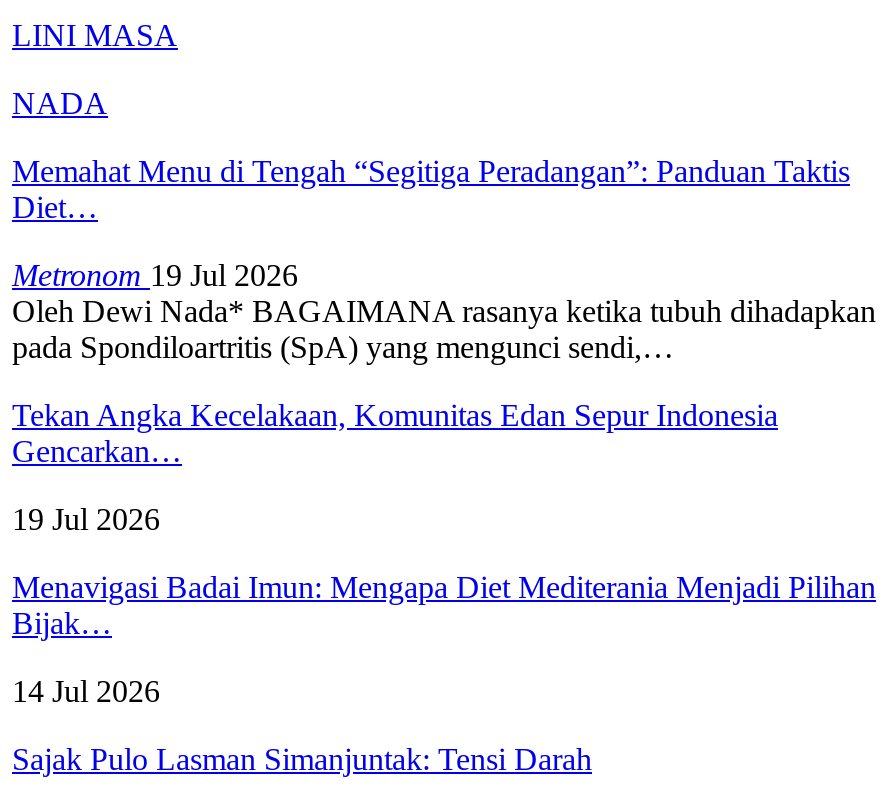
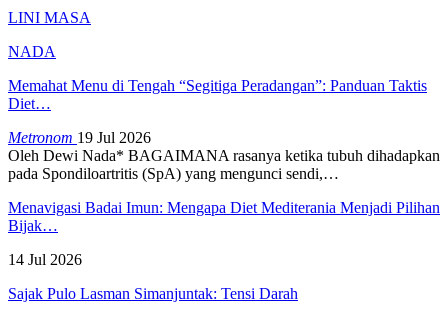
- Tekan Angka Kecelakaan, Komunitas Edan Sepur Indonesia
- Gencarkan…
- 19 Jul 2026
